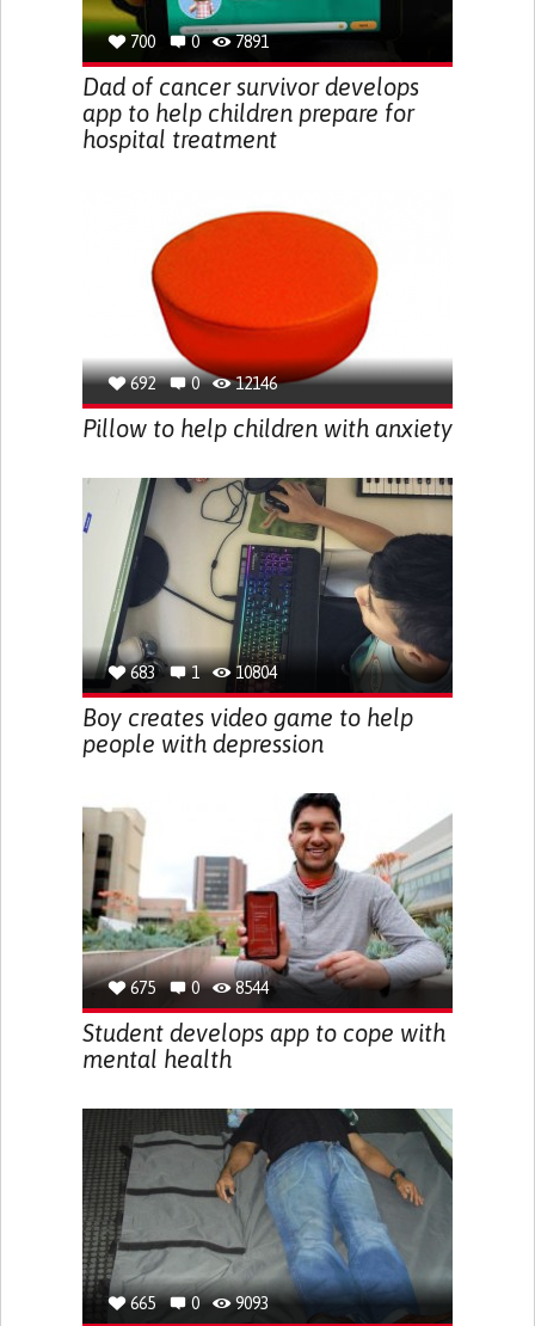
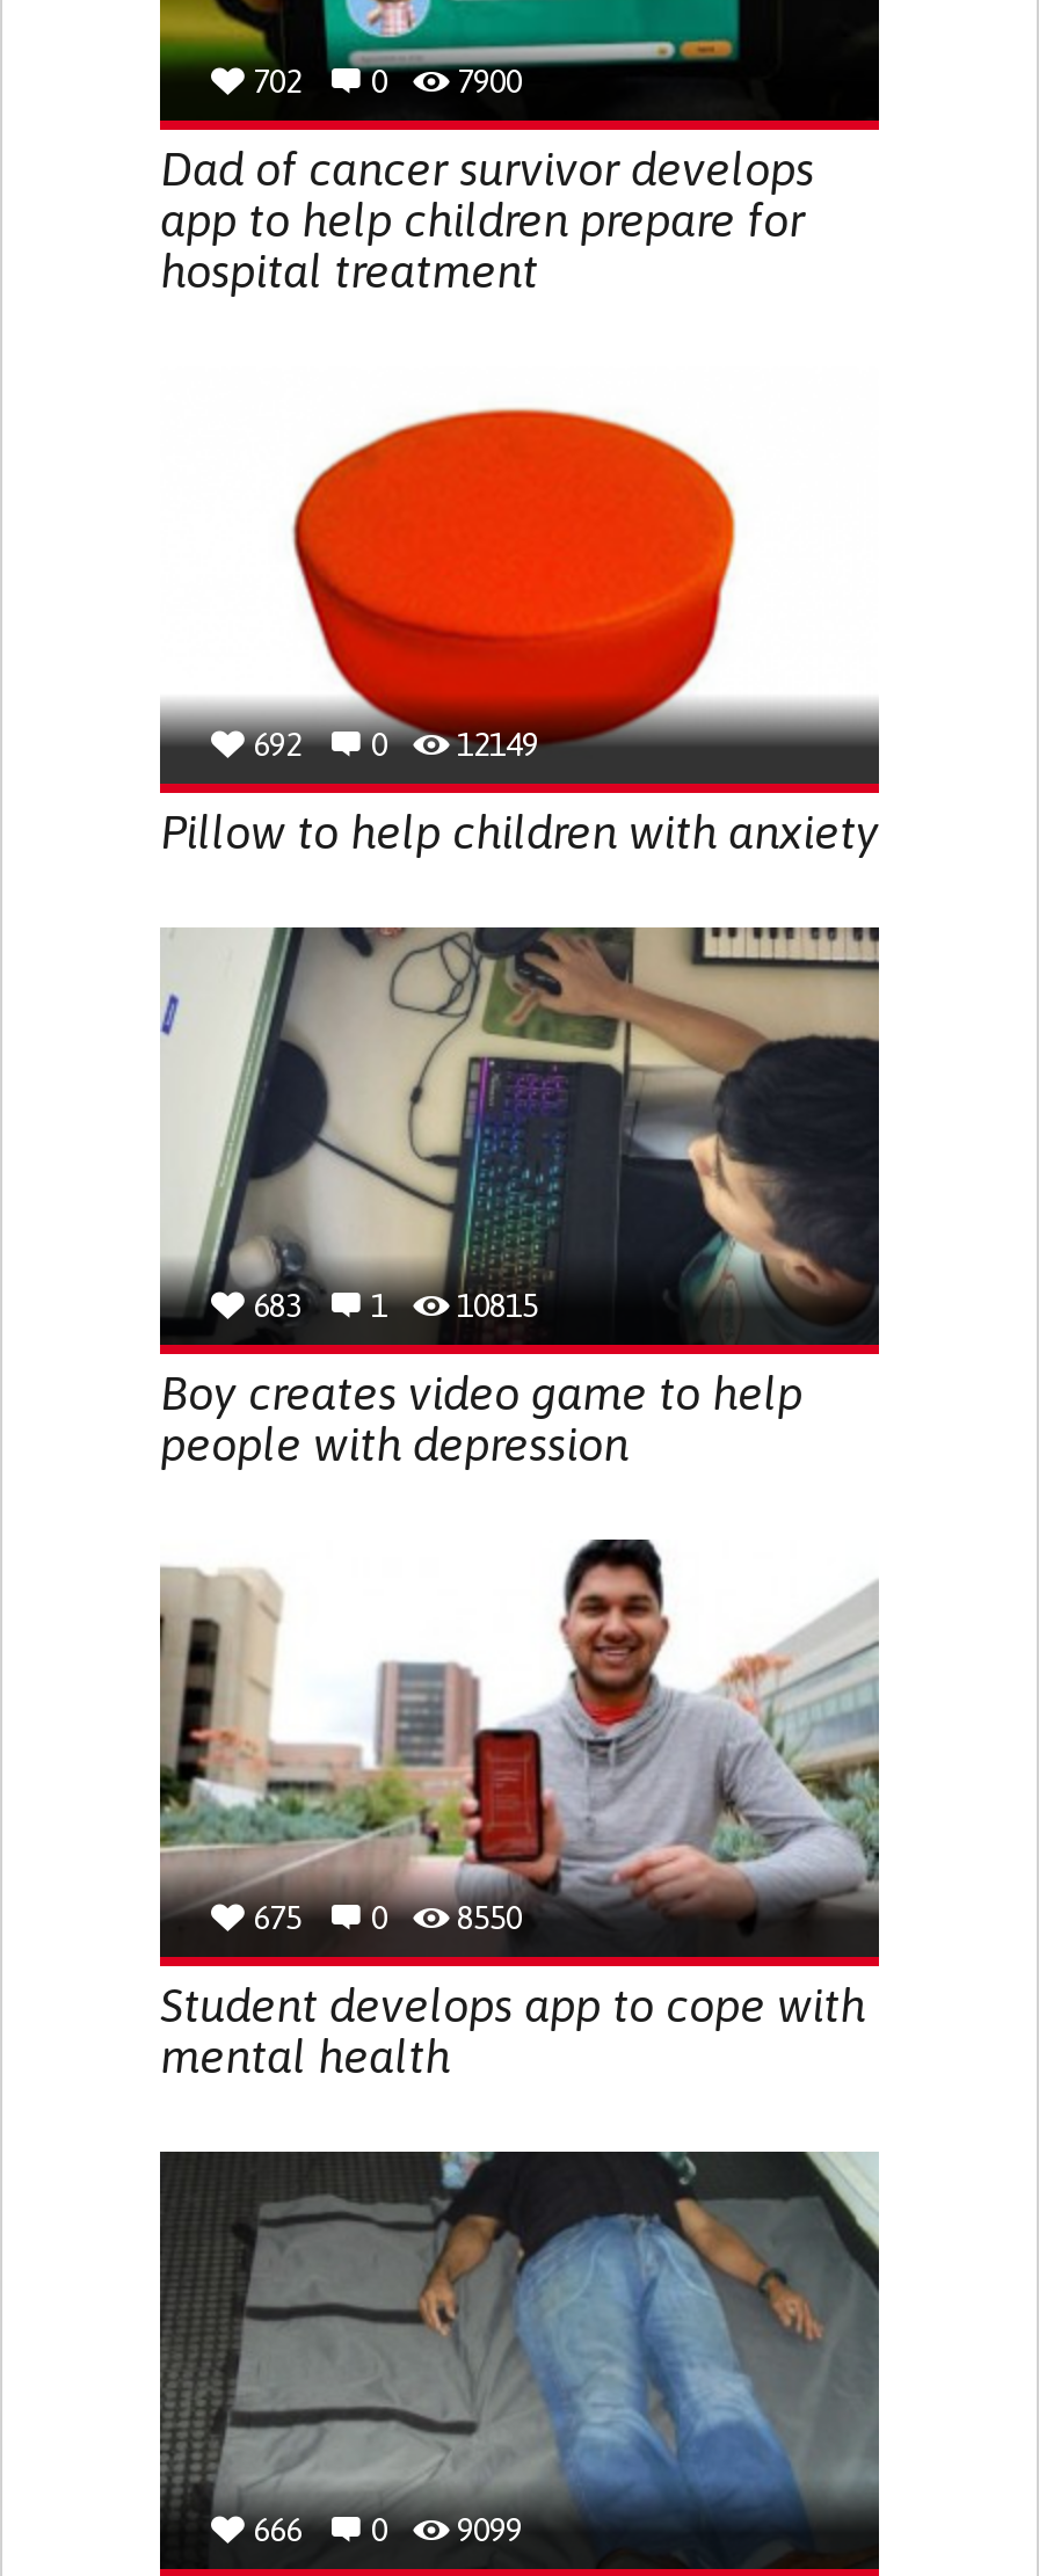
- 700
+ 702

- 7891
+ 7900

- 692 0 12146
+ 692 0 12149

- 683 1 10804
+ 683 1 10815

- 675 0 8544
+ 675 0 8550

- 665
+ 666

- 9093
+ 9099
